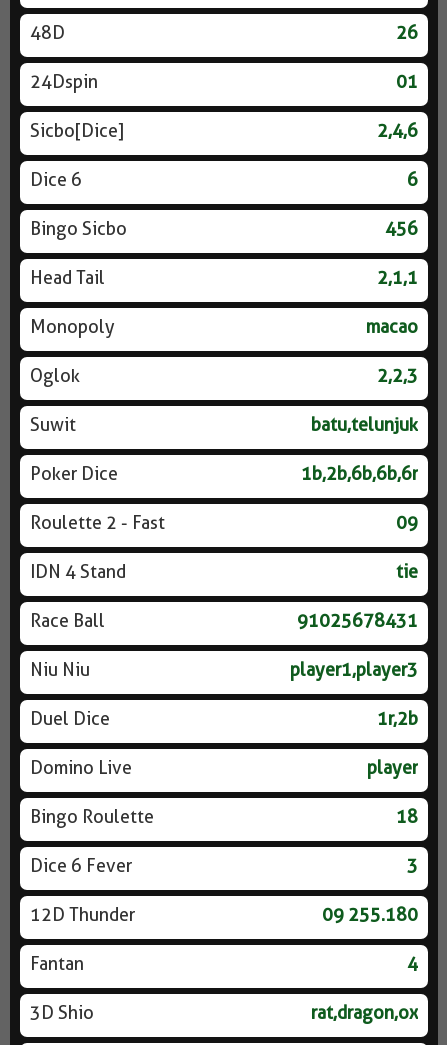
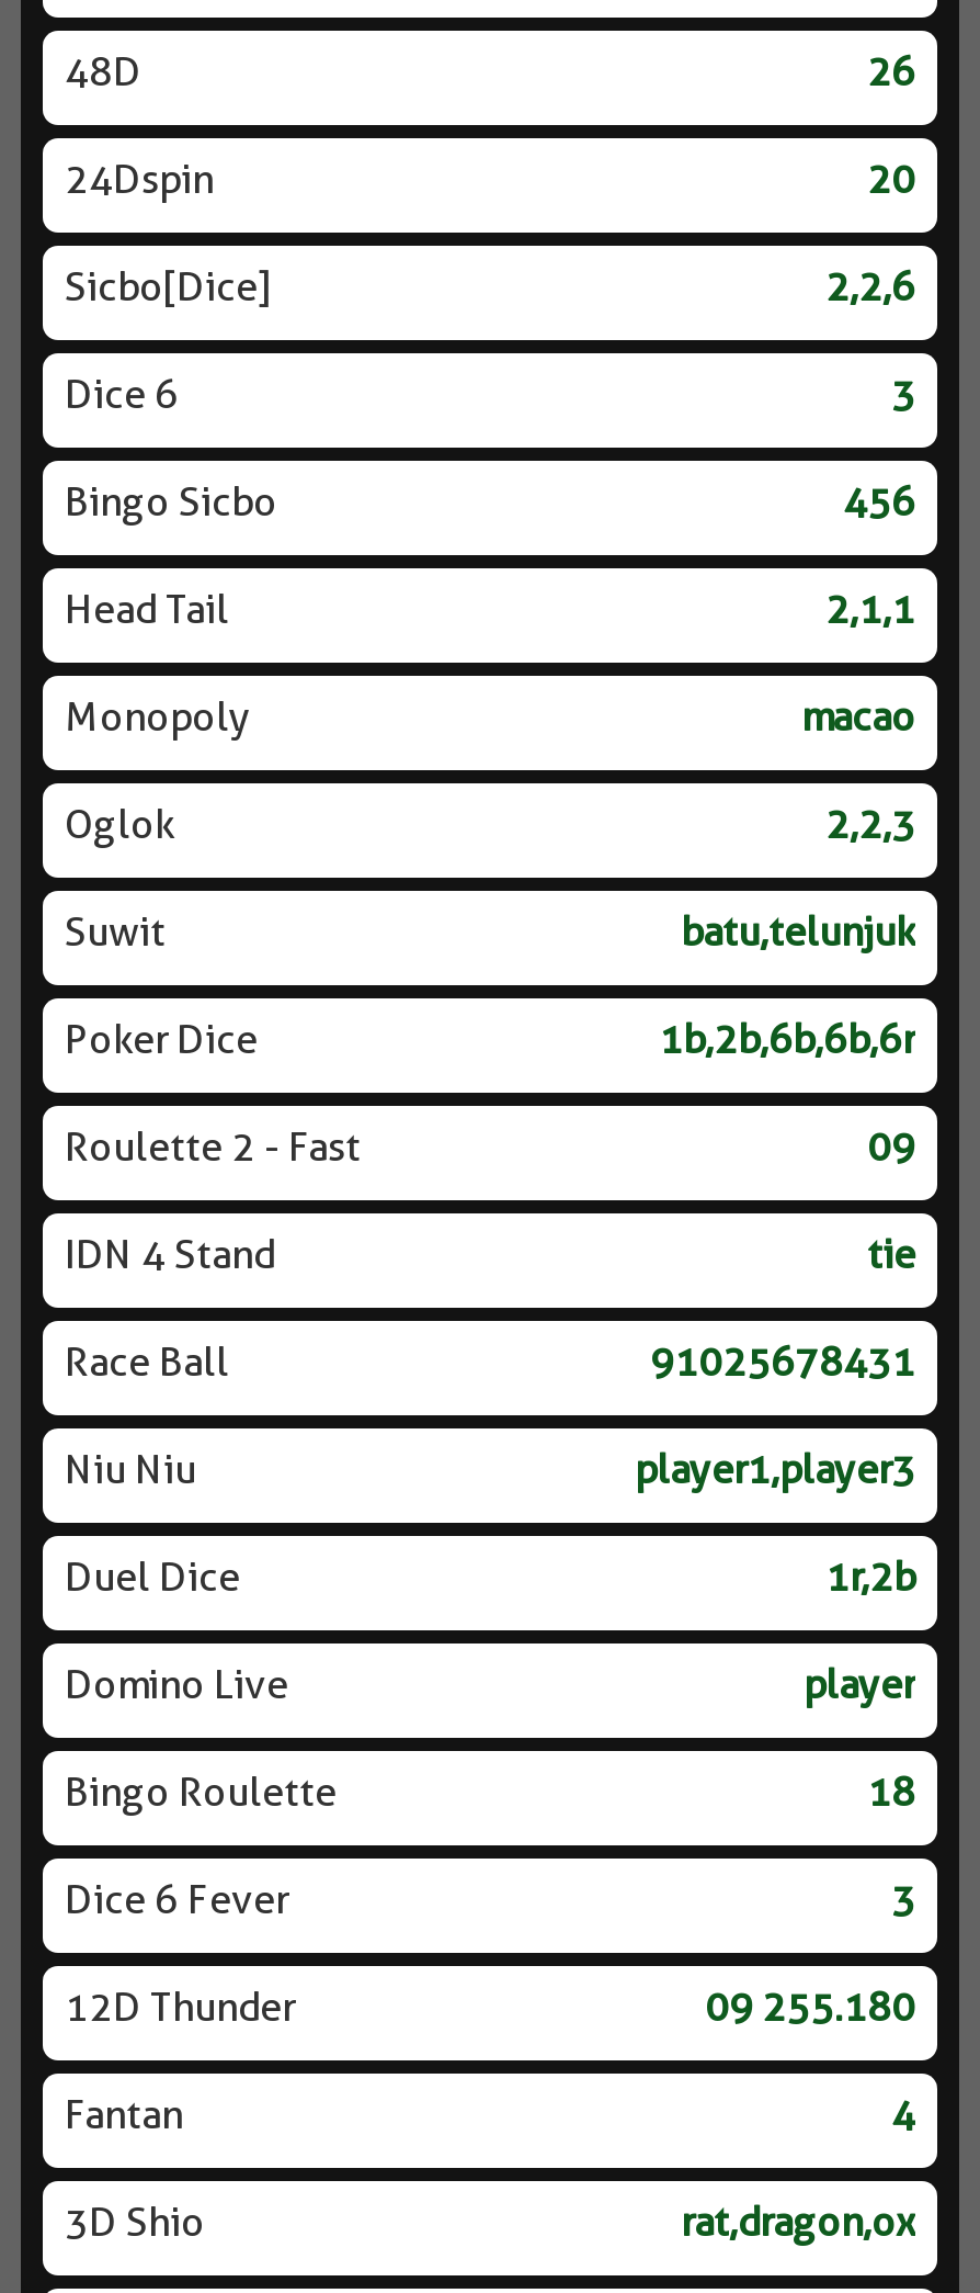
- 01
+ 20

- 2,4,6
+ 2,2,6

- 6
+ 3
